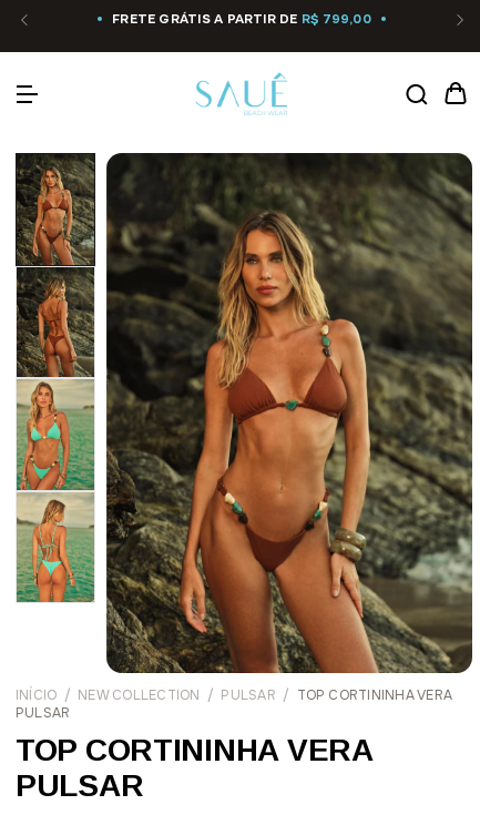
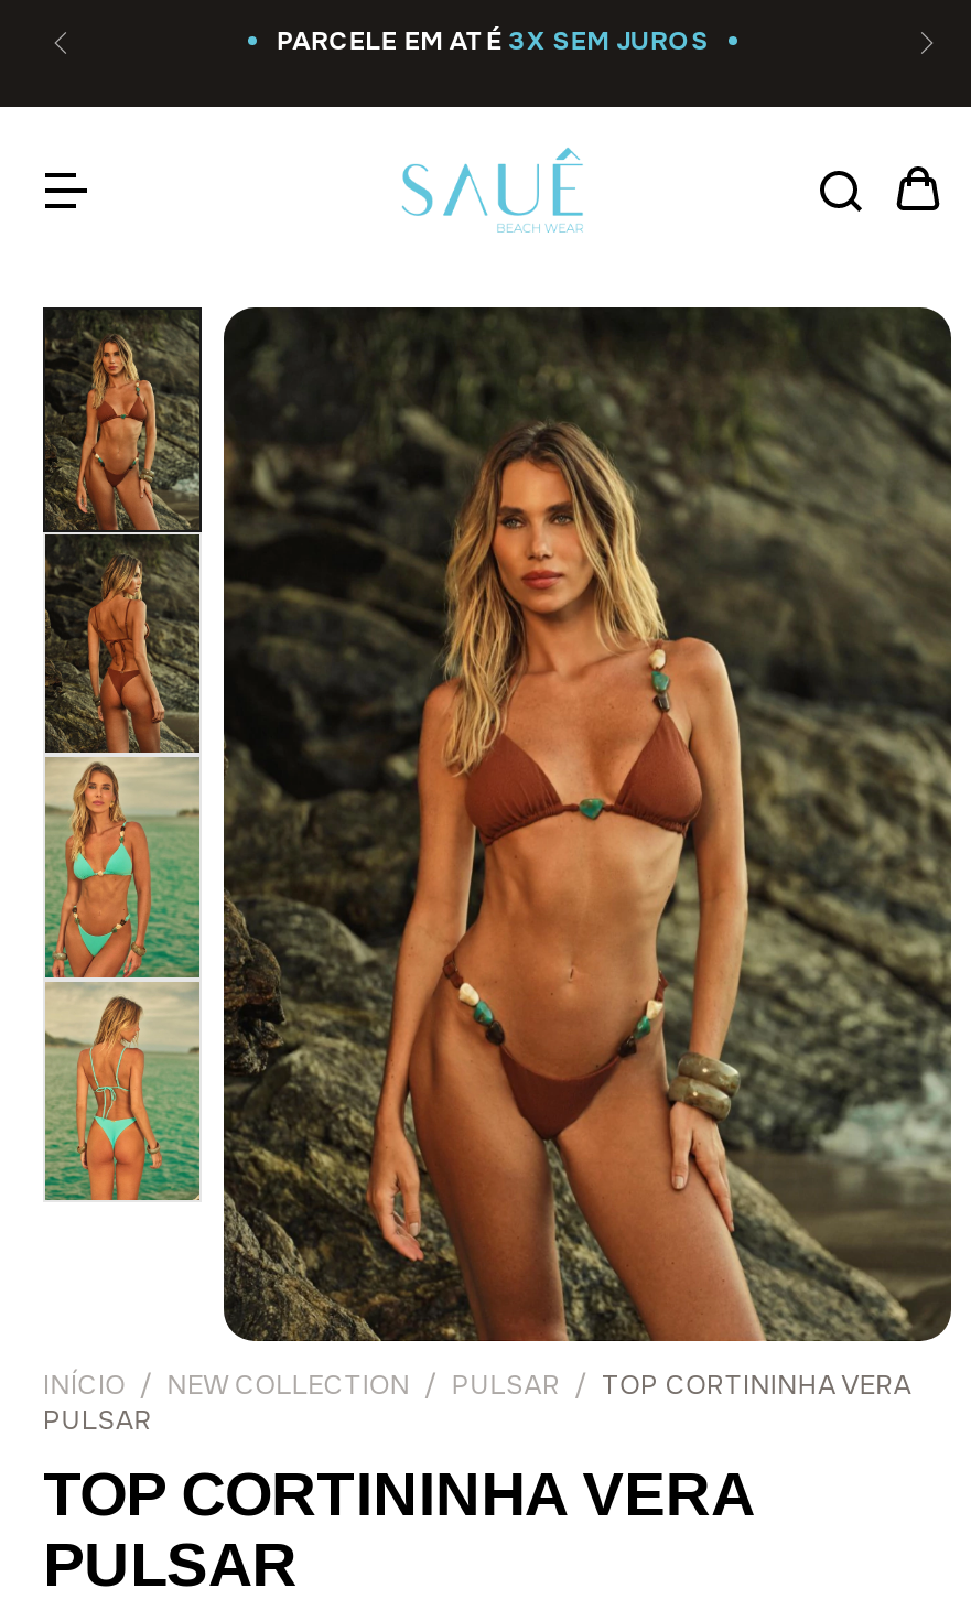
- FRETE GRÁTIS A PARTIR DE R$ 799,00
+ PARCELE EM ATÉ 3X SEM JUROS
